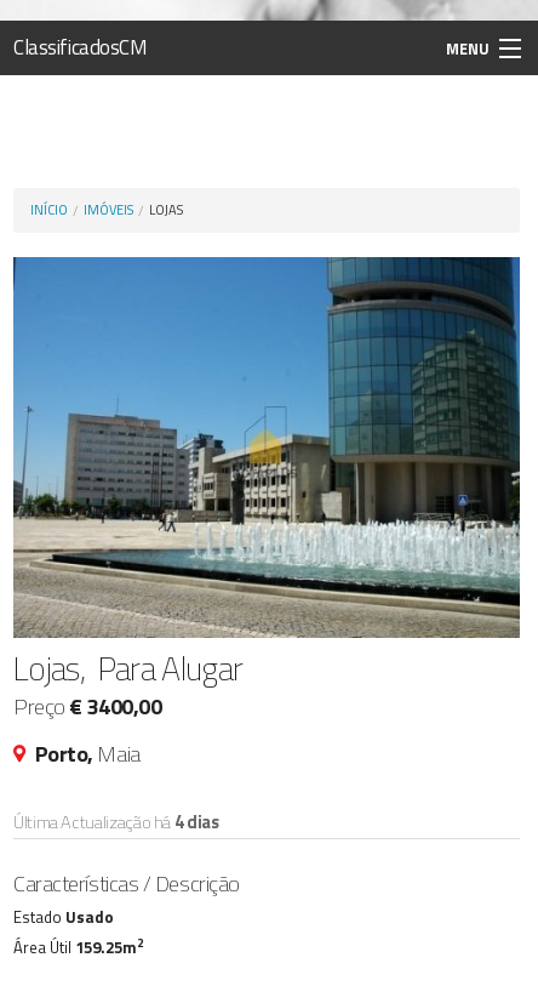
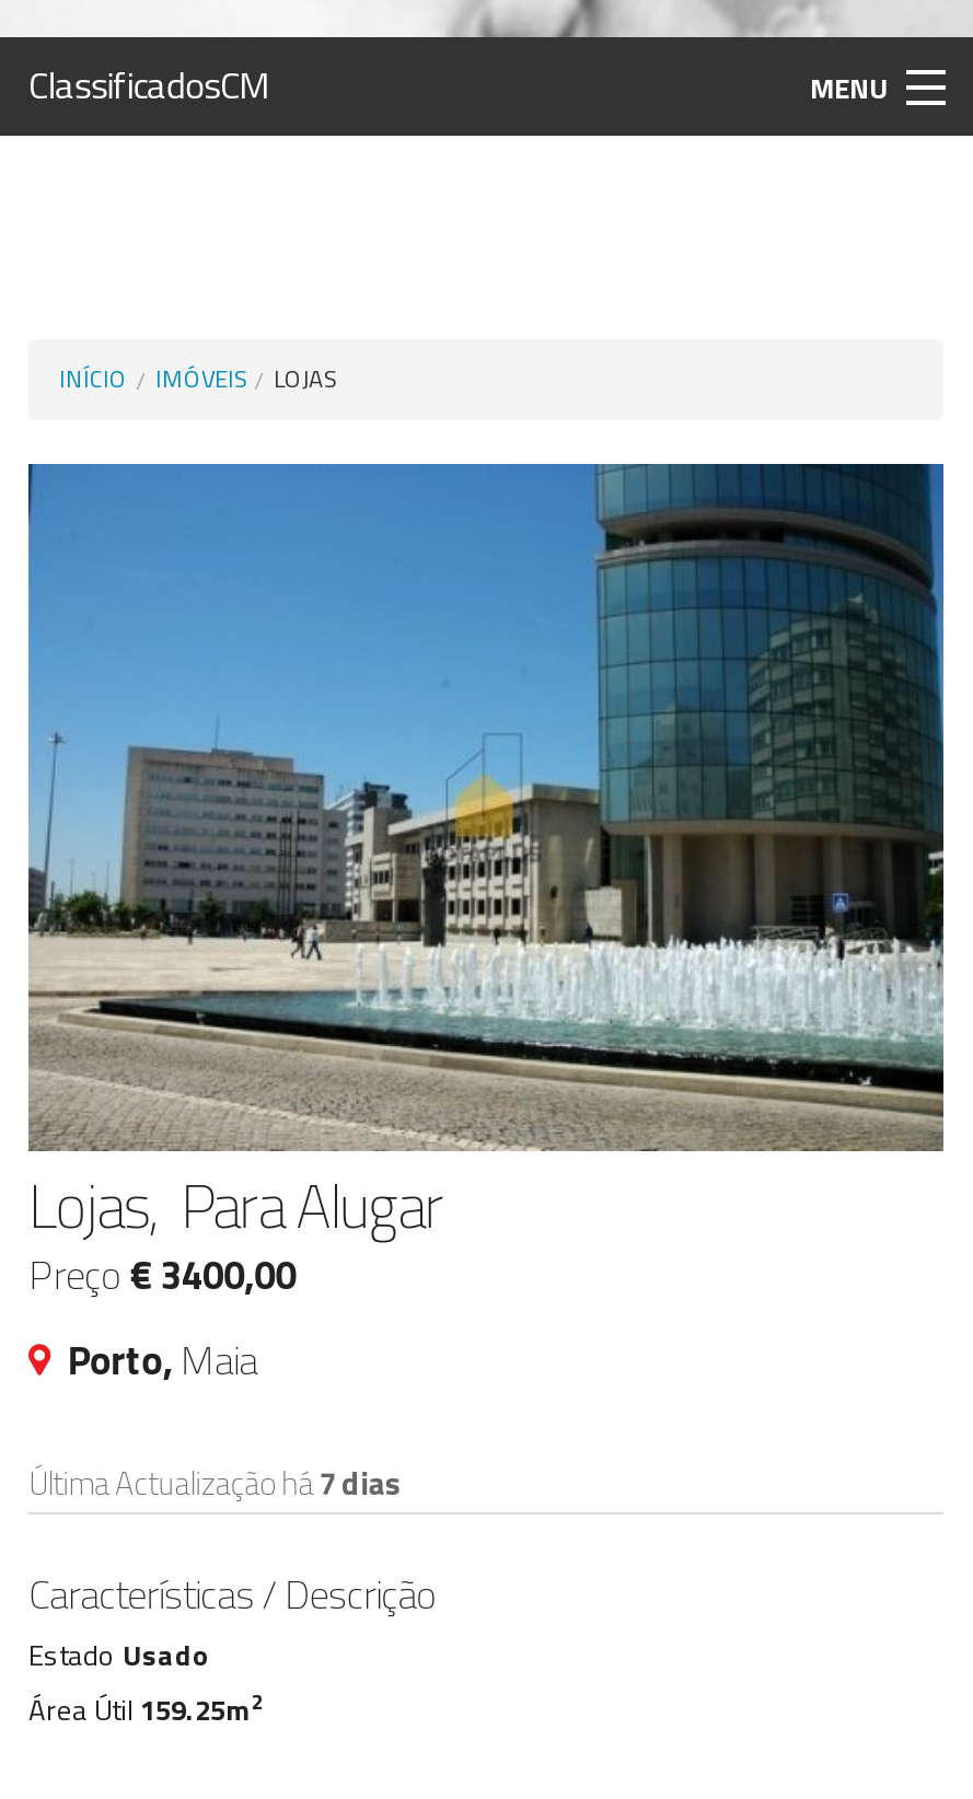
- Última Actualização há4 dias
+ Última Actualização há7 dias
